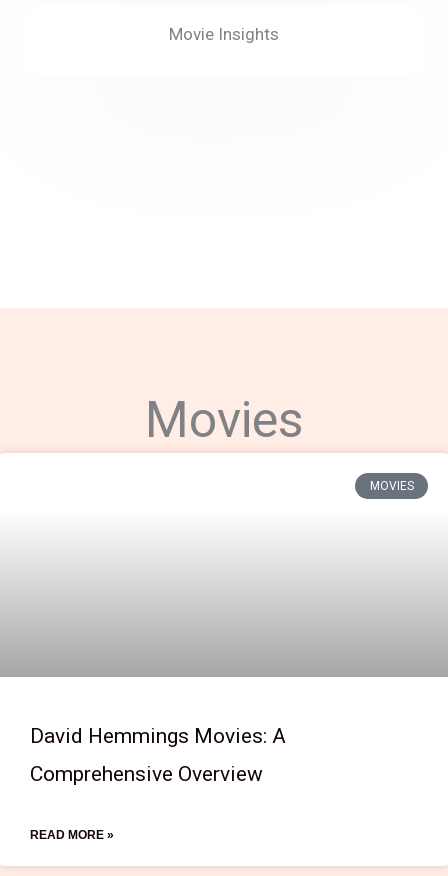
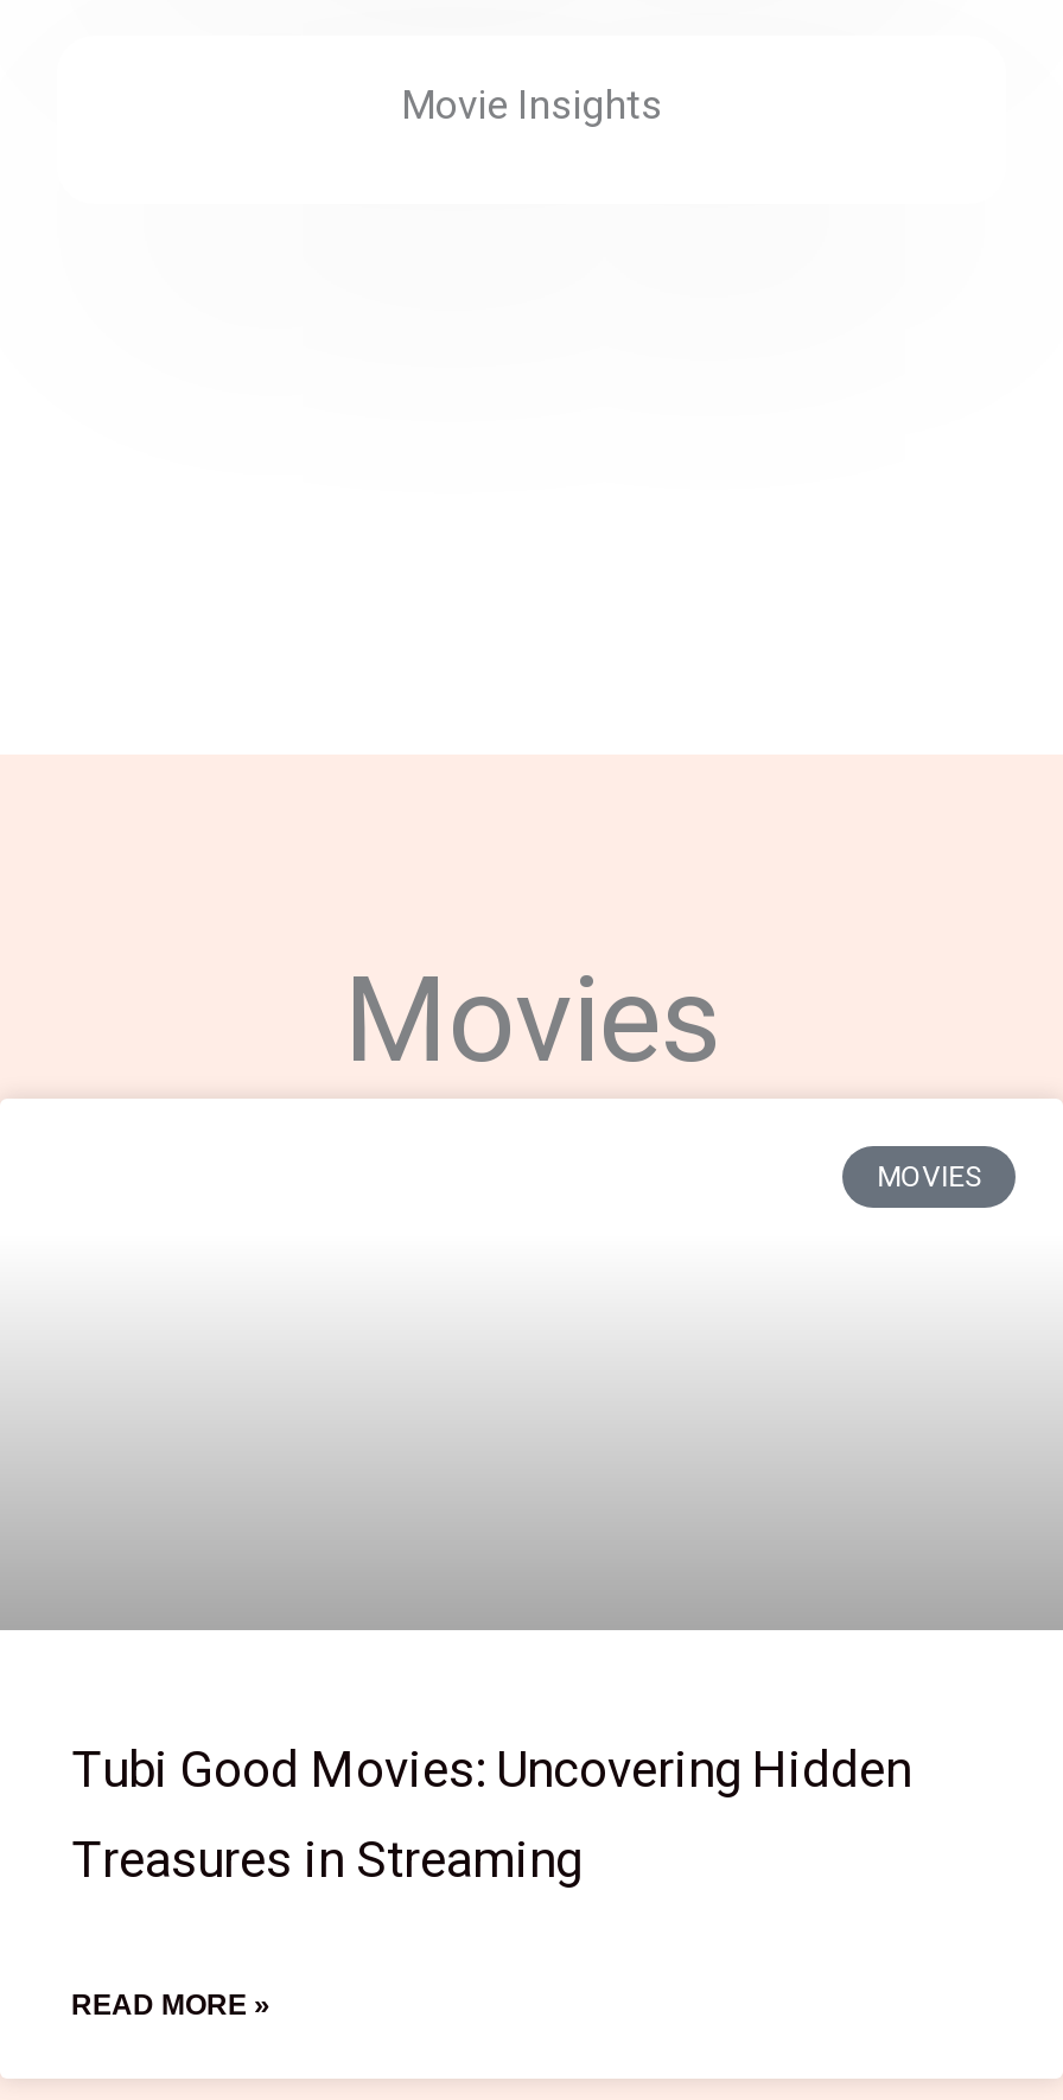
- David Hemmings Movies: A
+ Tubi Good Movies: Uncovering Hidden

- Comprehensive Overview
+ Treasures in Streaming
